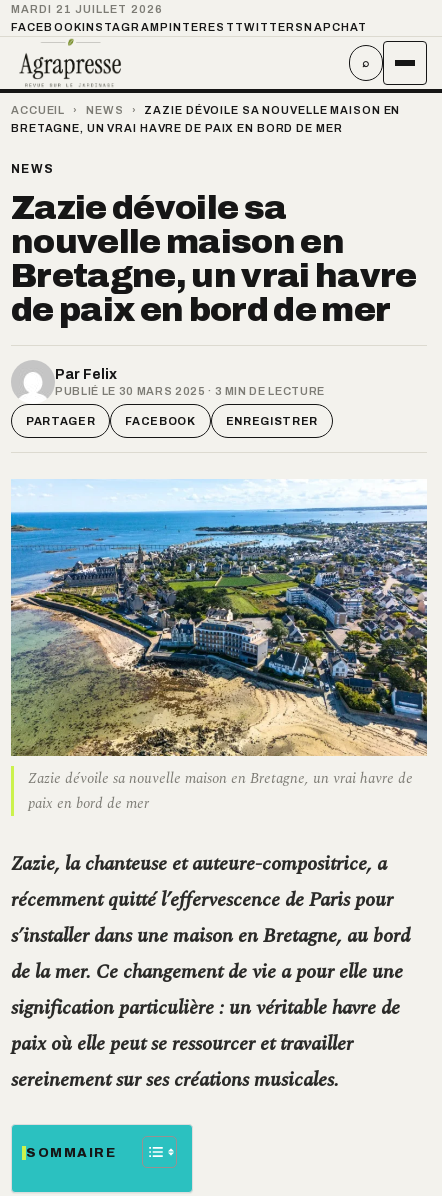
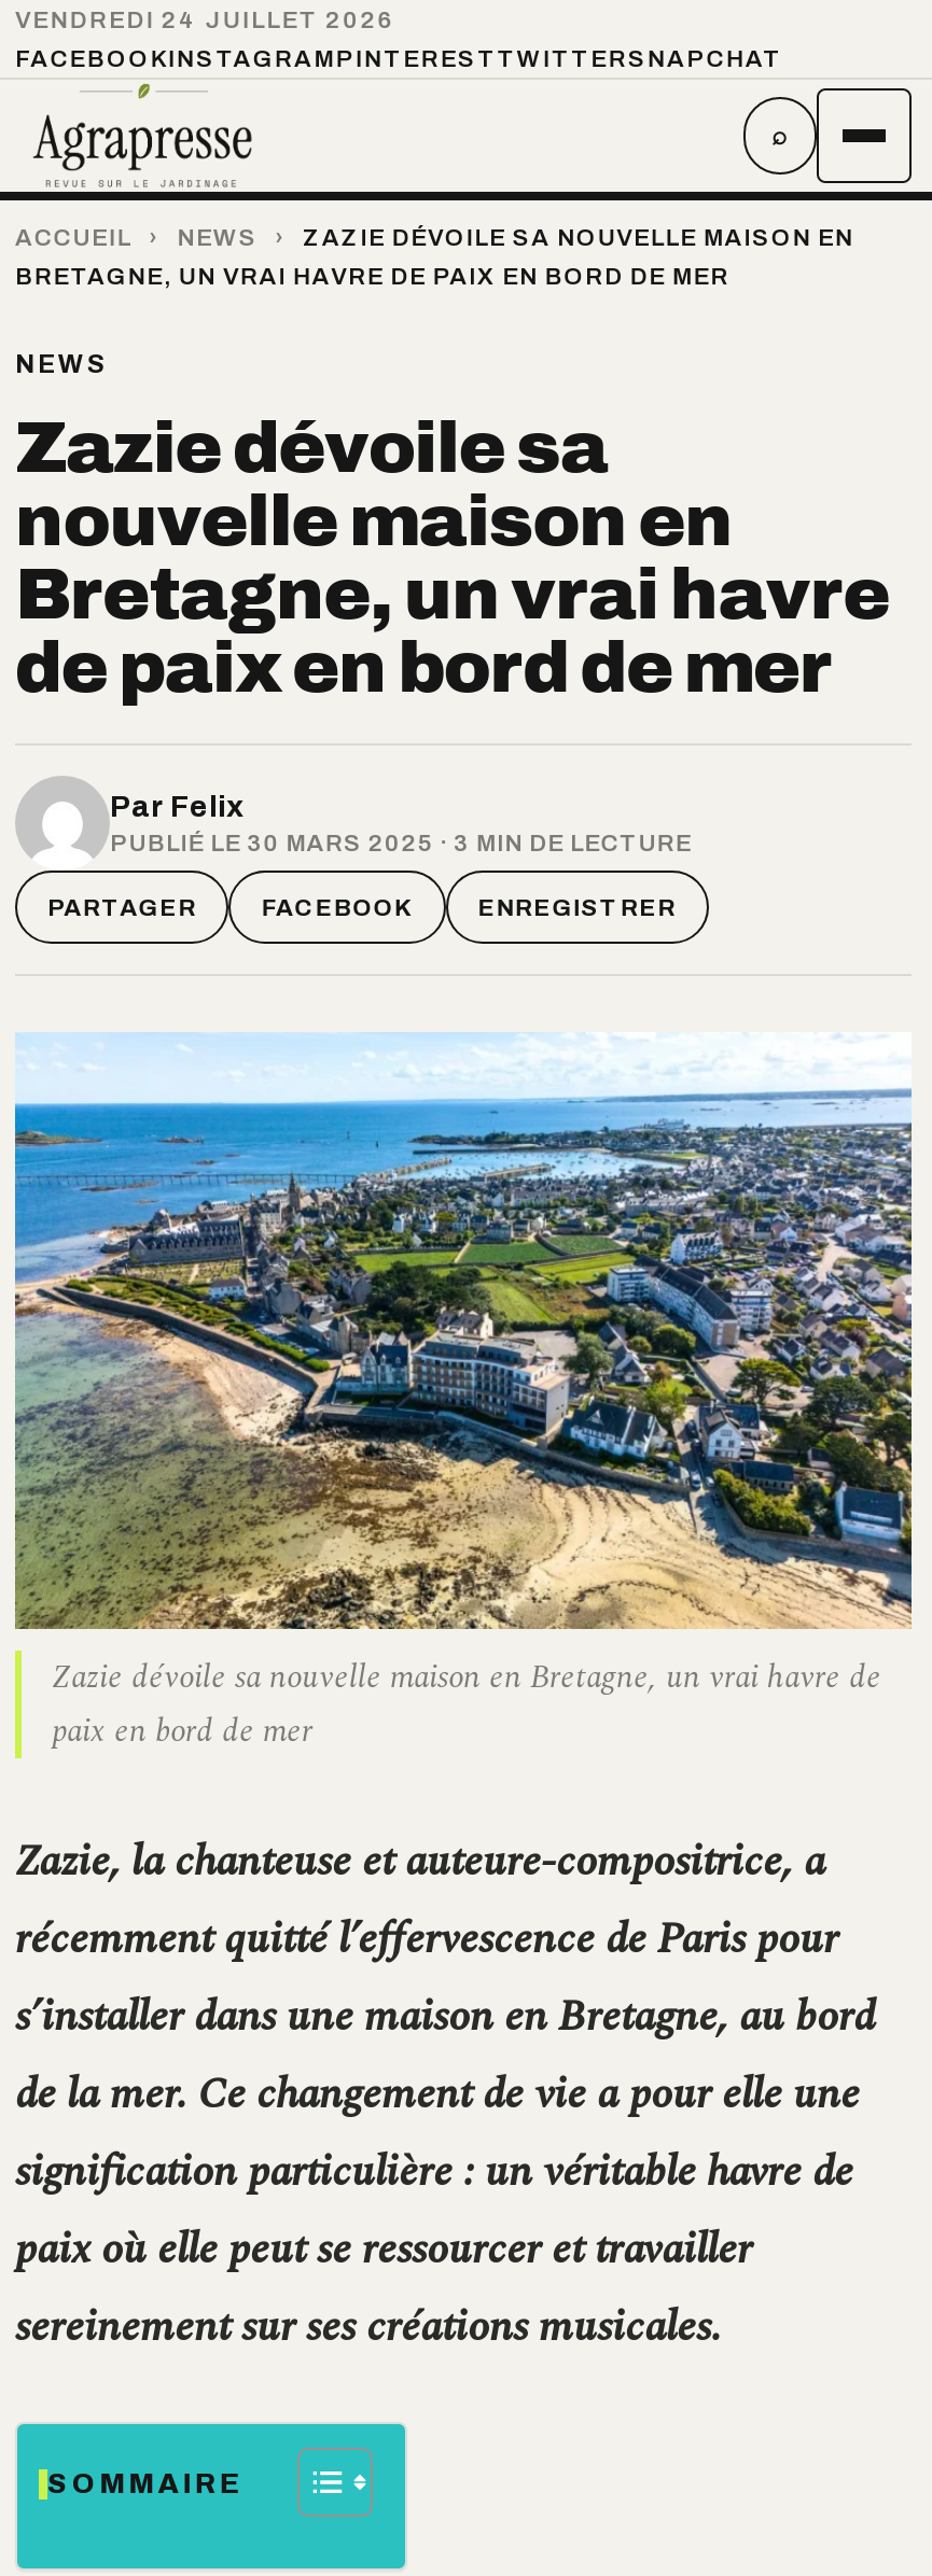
- MARDI 21 JUILLET 2026
+ VENDREDI 24 JUILLET 2026
